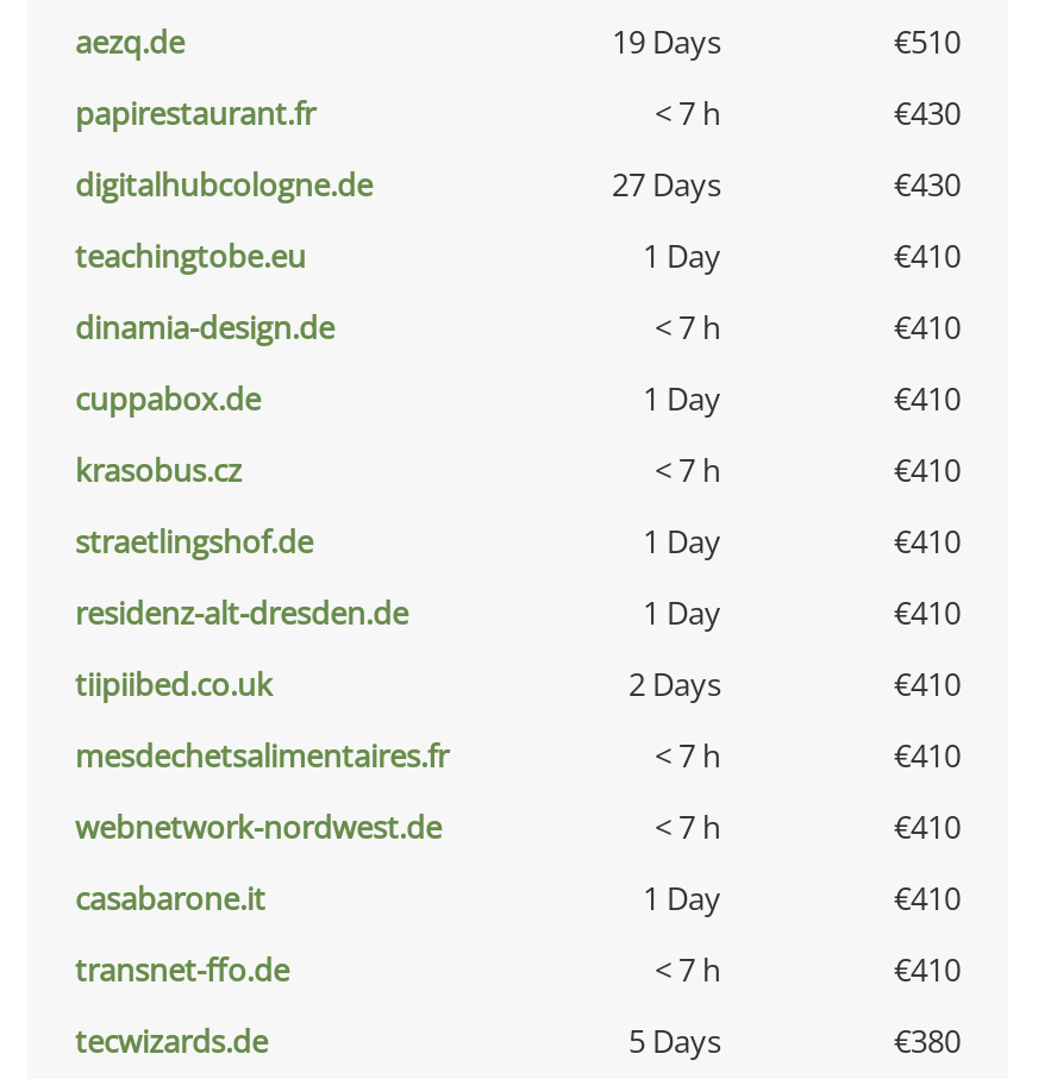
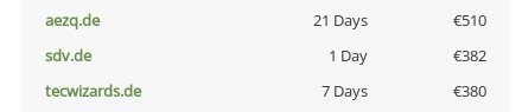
- 19 Days
+ 21 Days

- papirestaurant.fr
- < 7 h
- €430
- digitalhubcologne.de
- 27 Days
- €430
- teachingtobe.eu
+ sdv.de

- €410
- dinamia-design.de
- < 7 h
- €410
- cuppabox.de
- 1 Day
- €410
- krasobus.cz
- < 7 h
- €410
- straetlingshof.de
- 1 Day
- €410
- residenz-alt-dresden.de
- 1 Day
- €410
- tiipiibed.co.uk
- 2 Days
- €410
- mesdechetsalimentaires.fr
- < 7 h
- €410
- webnetwork-nordwest.de
- < 7 h
- €410
- casabarone.it
- 1 Day
- €410
- transnet-ffo.de
- < 7 h
- €410
+ €382

- 5 Days
+ 7 Days
